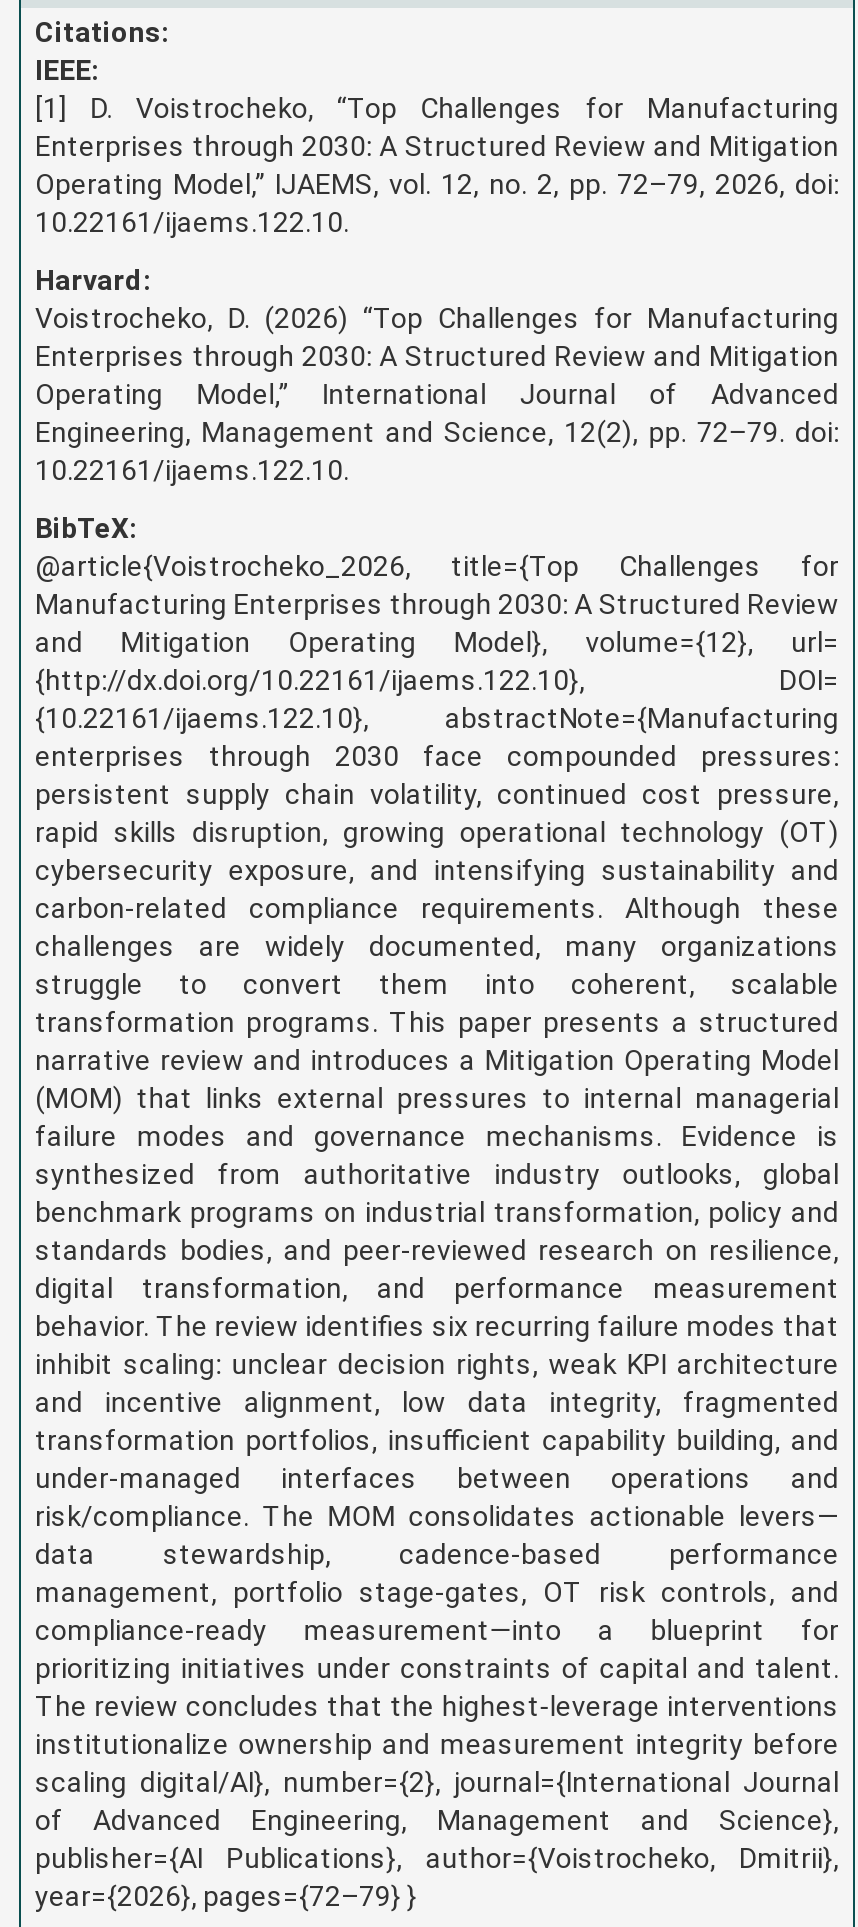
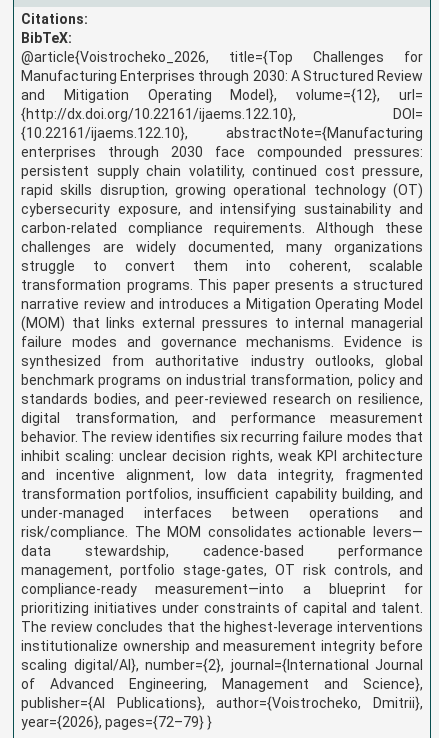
- IEEE:
- [1] D. Voistrocheko, “Top Challenges for Manufacturing
- Enterprises through 2030: A Structured Review and Mitigation
- Operating Model,” IJAEMS, vol. 12, no. 2, pp. 72–79, 2026, doi:
- 10.22161/ijaems.122.10.
- Harvard:
- Voistrocheko, D. (2026) “Top Challenges for Manufacturing
- Enterprises through 2030: A Structured Review and Mitigation
- Operating Model,” International Journal of Advanced
- Engineering, Management and Science, 12(2), pp. 72–79. doi:
- 10.22161/ijaems.122.10.
